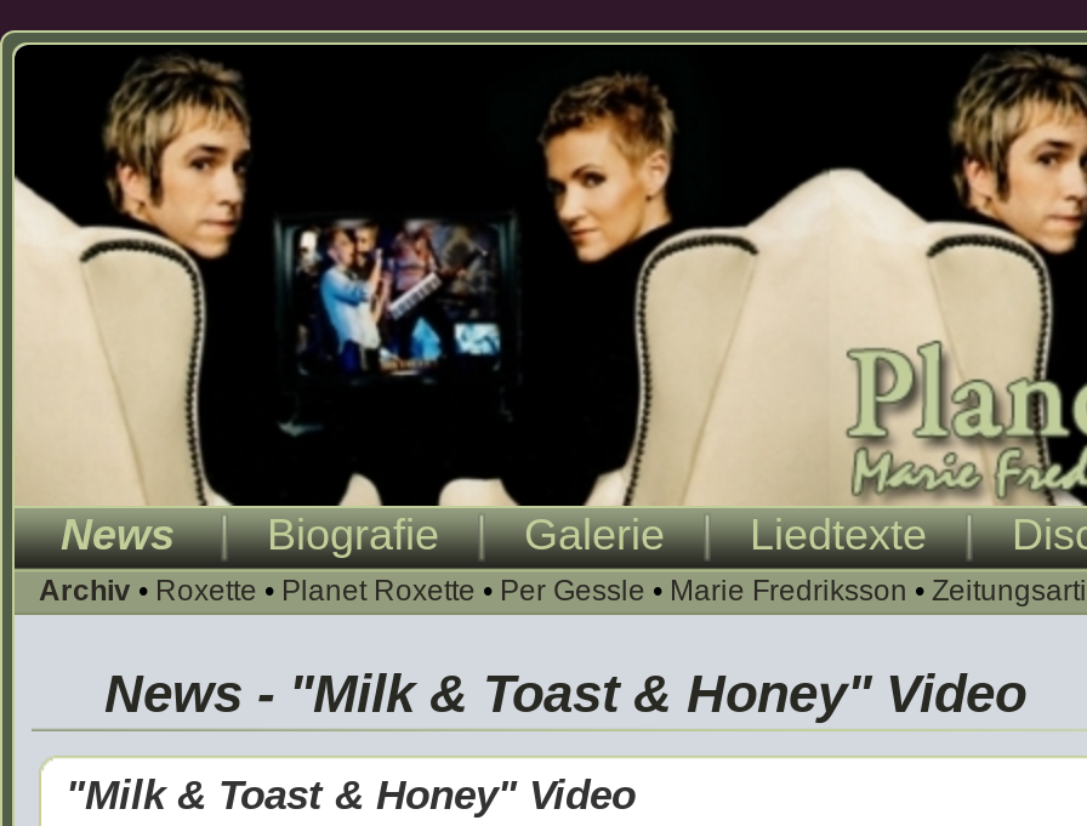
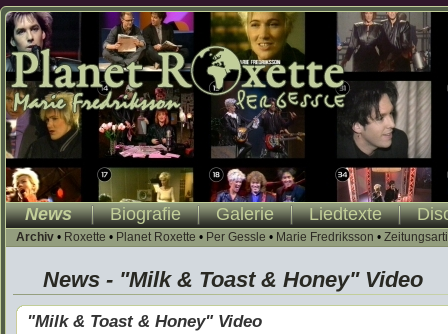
- [image]
+ [image]
